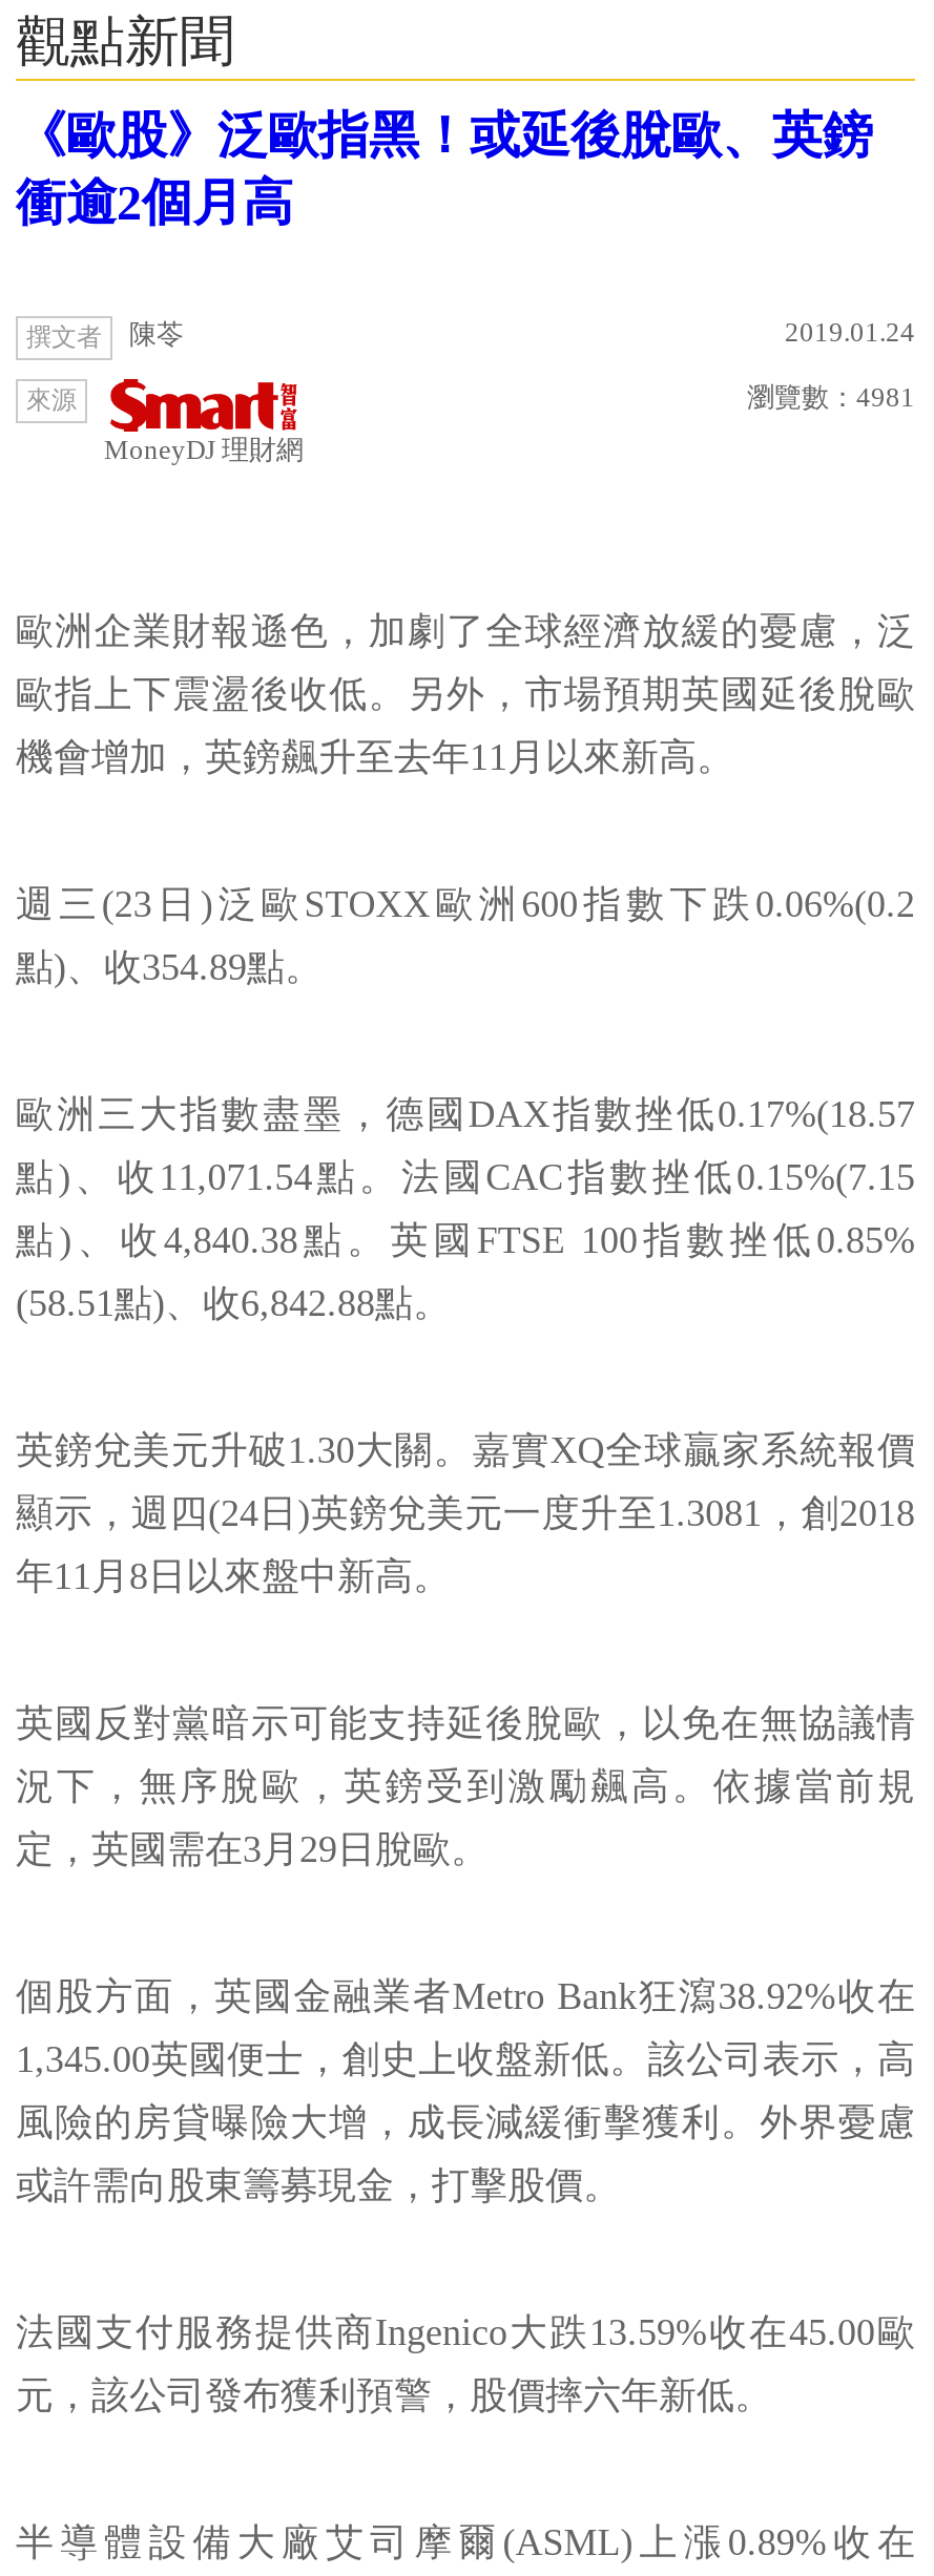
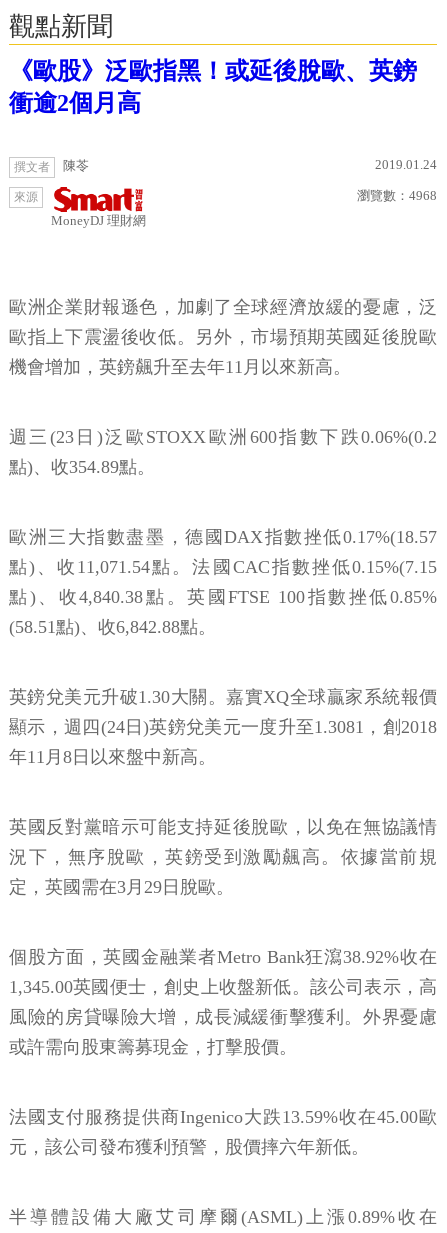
- 瀏覽數：4981
+ 瀏覽數：4968
